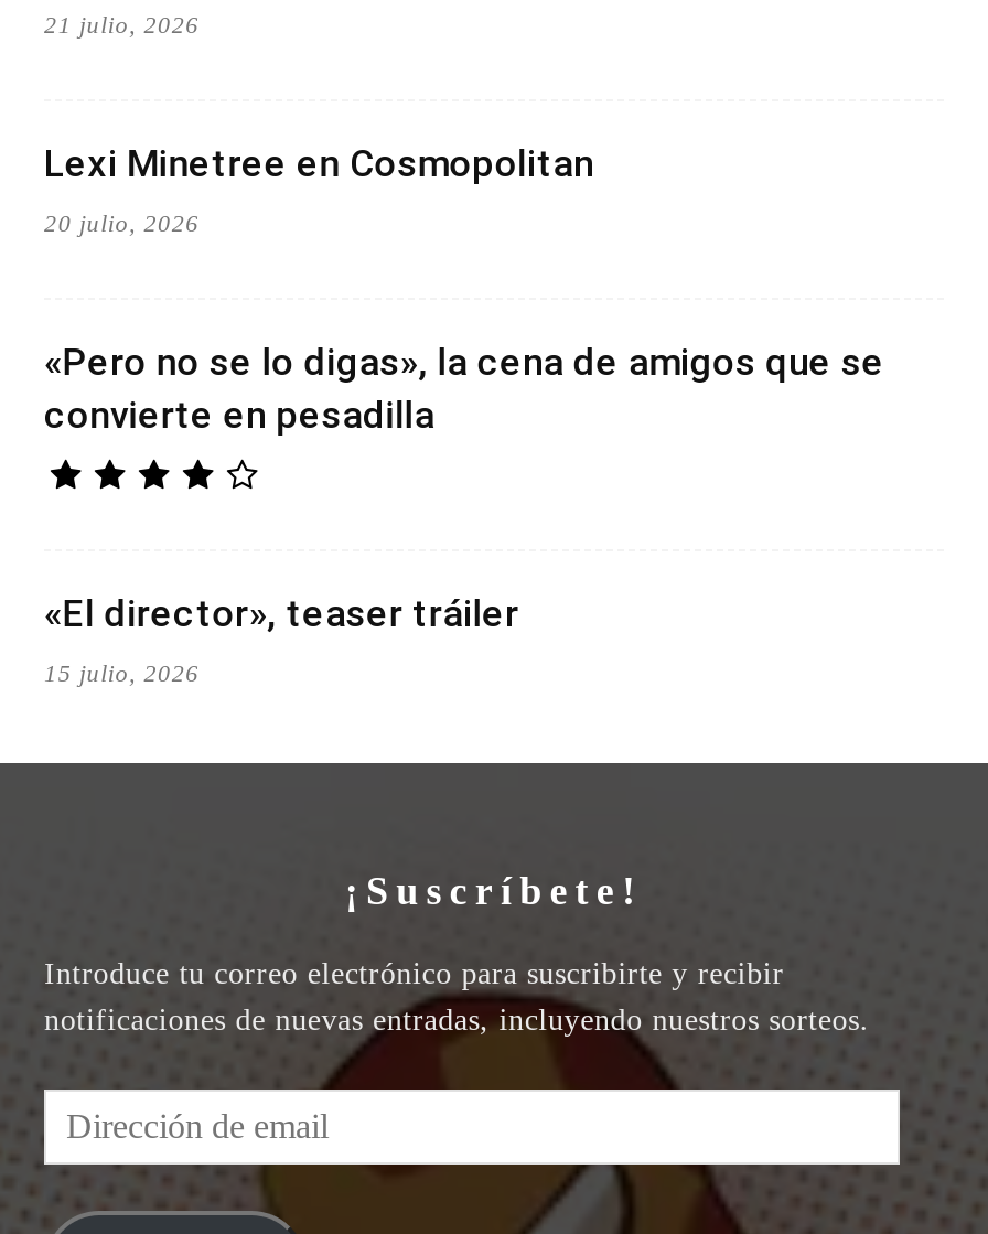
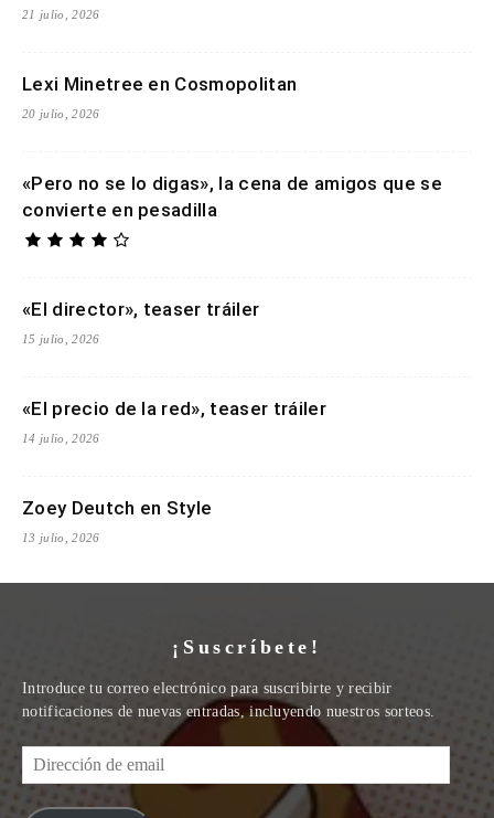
+ «El precio de la red», teaser tráiler
+ 14 julio, 2026
+ Zoey Deutch en Style
+ 13 julio, 2026
